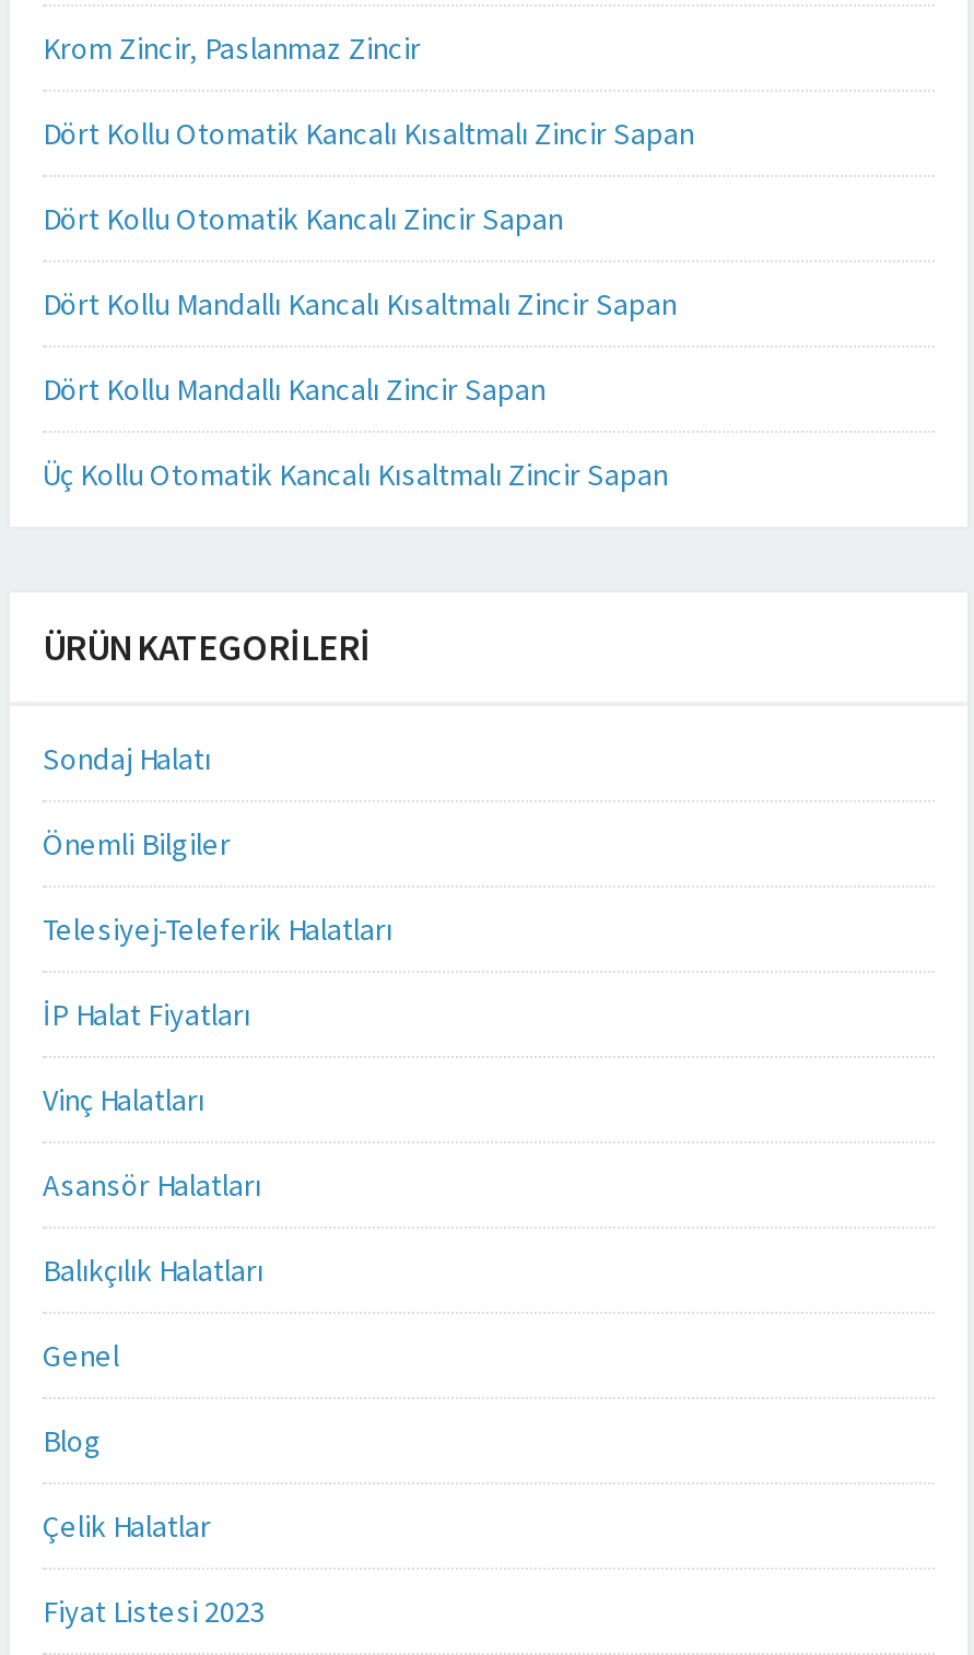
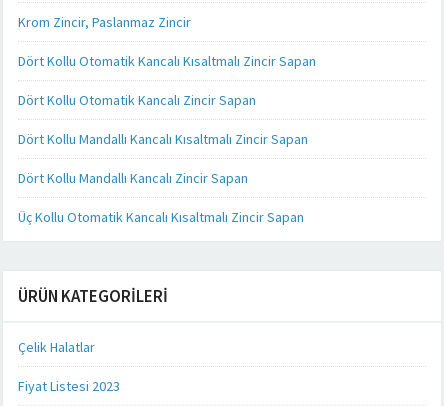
- Sondaj Halatı
- Önemli Bilgiler
- Telesiyej-Teleferik Halatları
- İP Halat Fiyatları
- Vinç Halatları
- Asansör Halatları
- Balıkçılık Halatları
- Genel
- Blog
